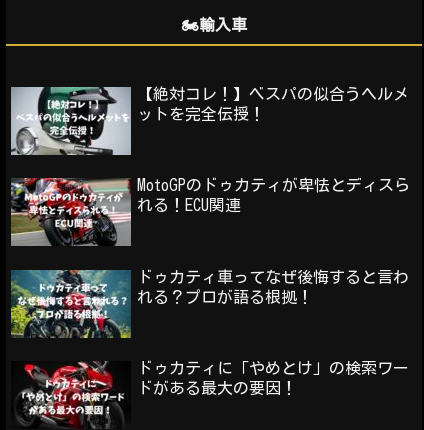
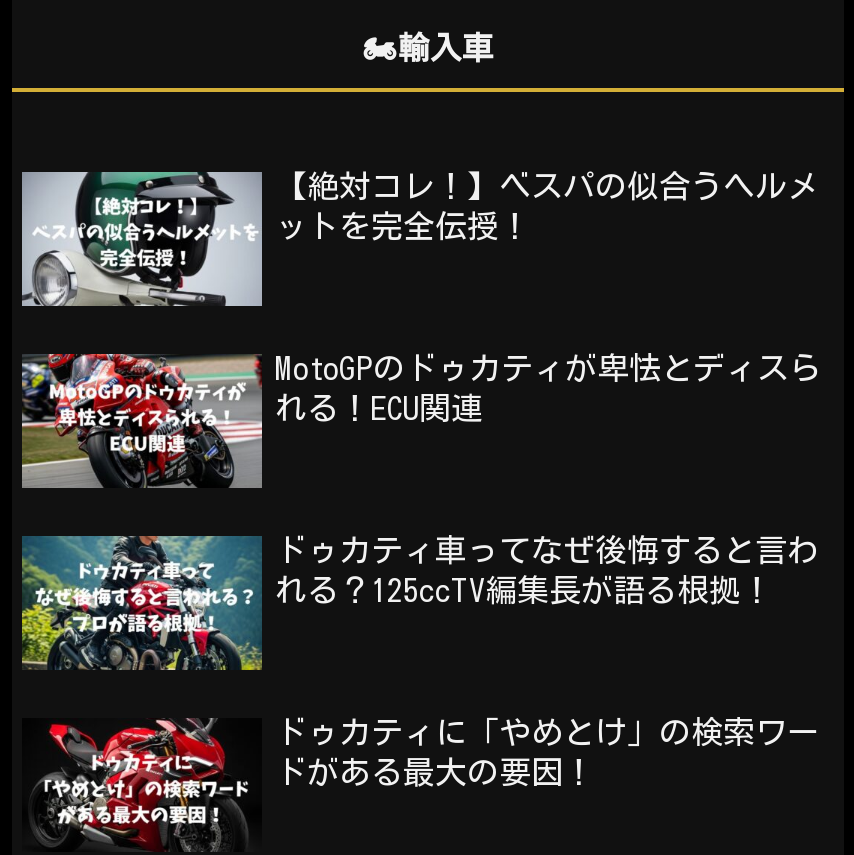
- れる？プロが語る根拠！
+ れる？125ccTV編集長が語る根拠！
